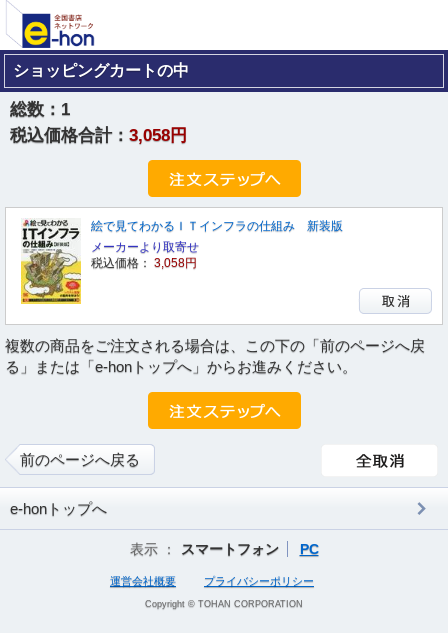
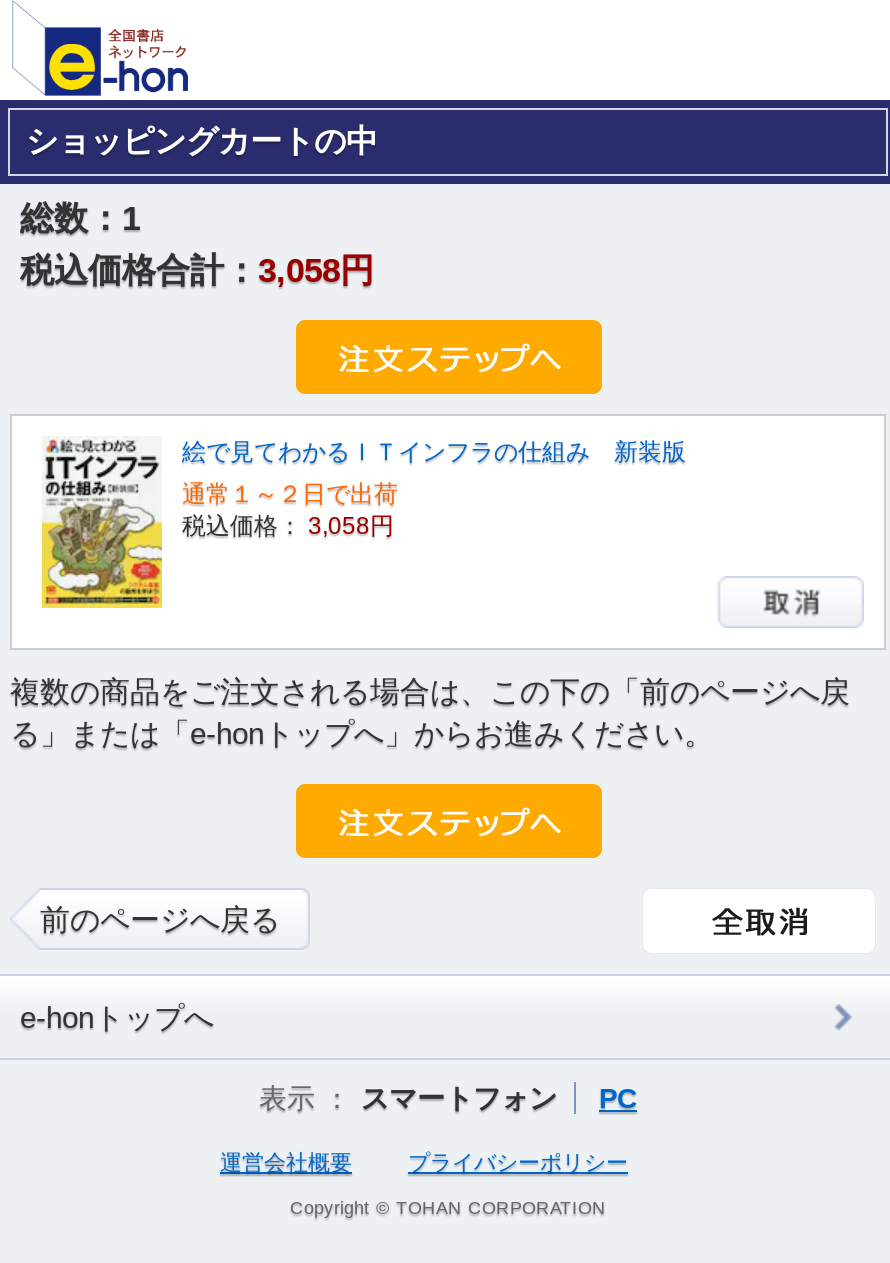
- メーカーより取寄せ
+ 通常１～２日で出荷
